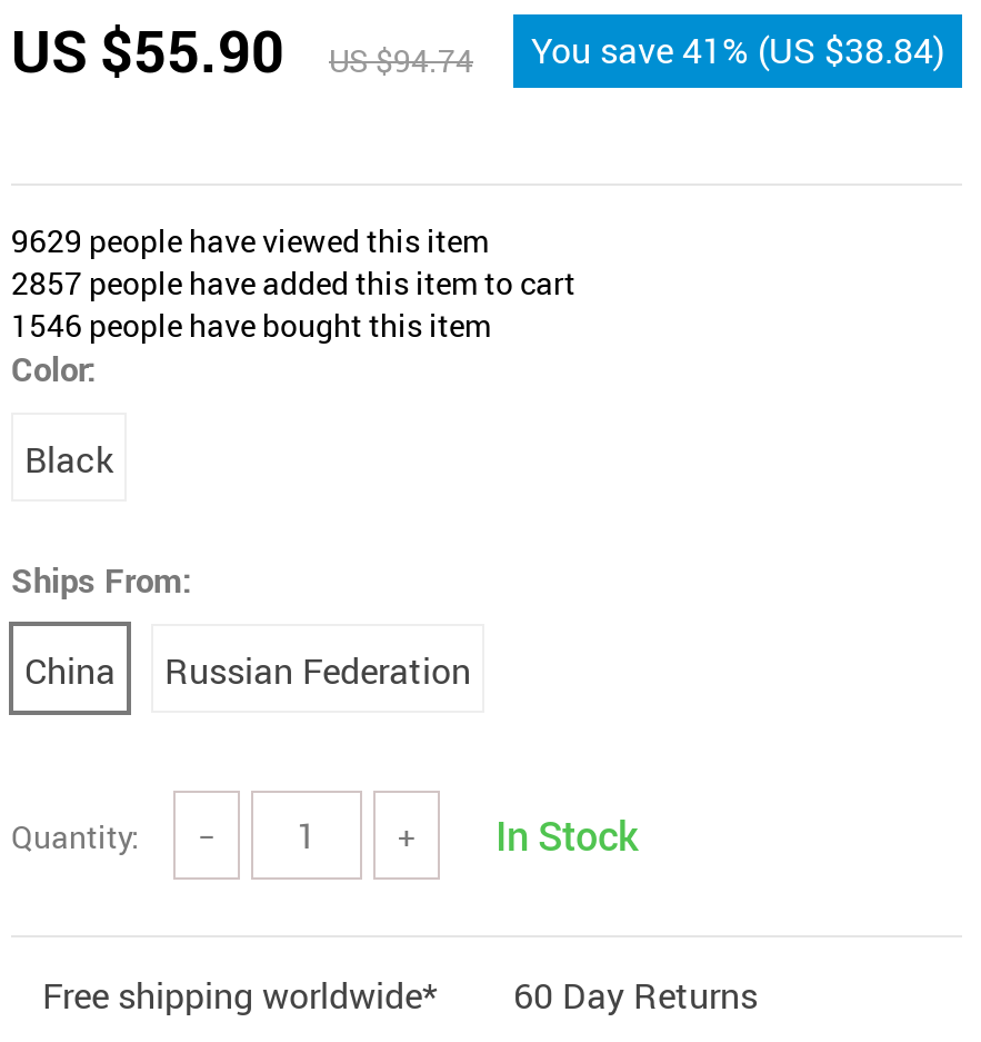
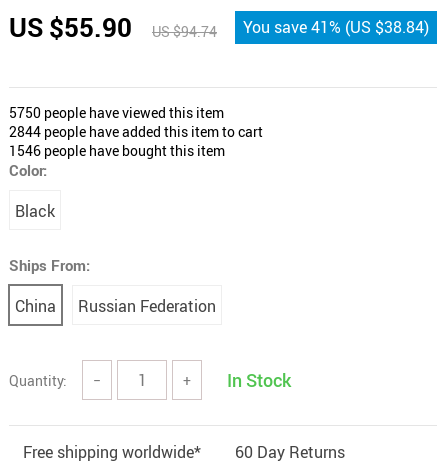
- 9629 people have viewed this item
+ 5750 people have viewed this item

- 2857 people have added this item to cart
+ 2844 people have added this item to cart
